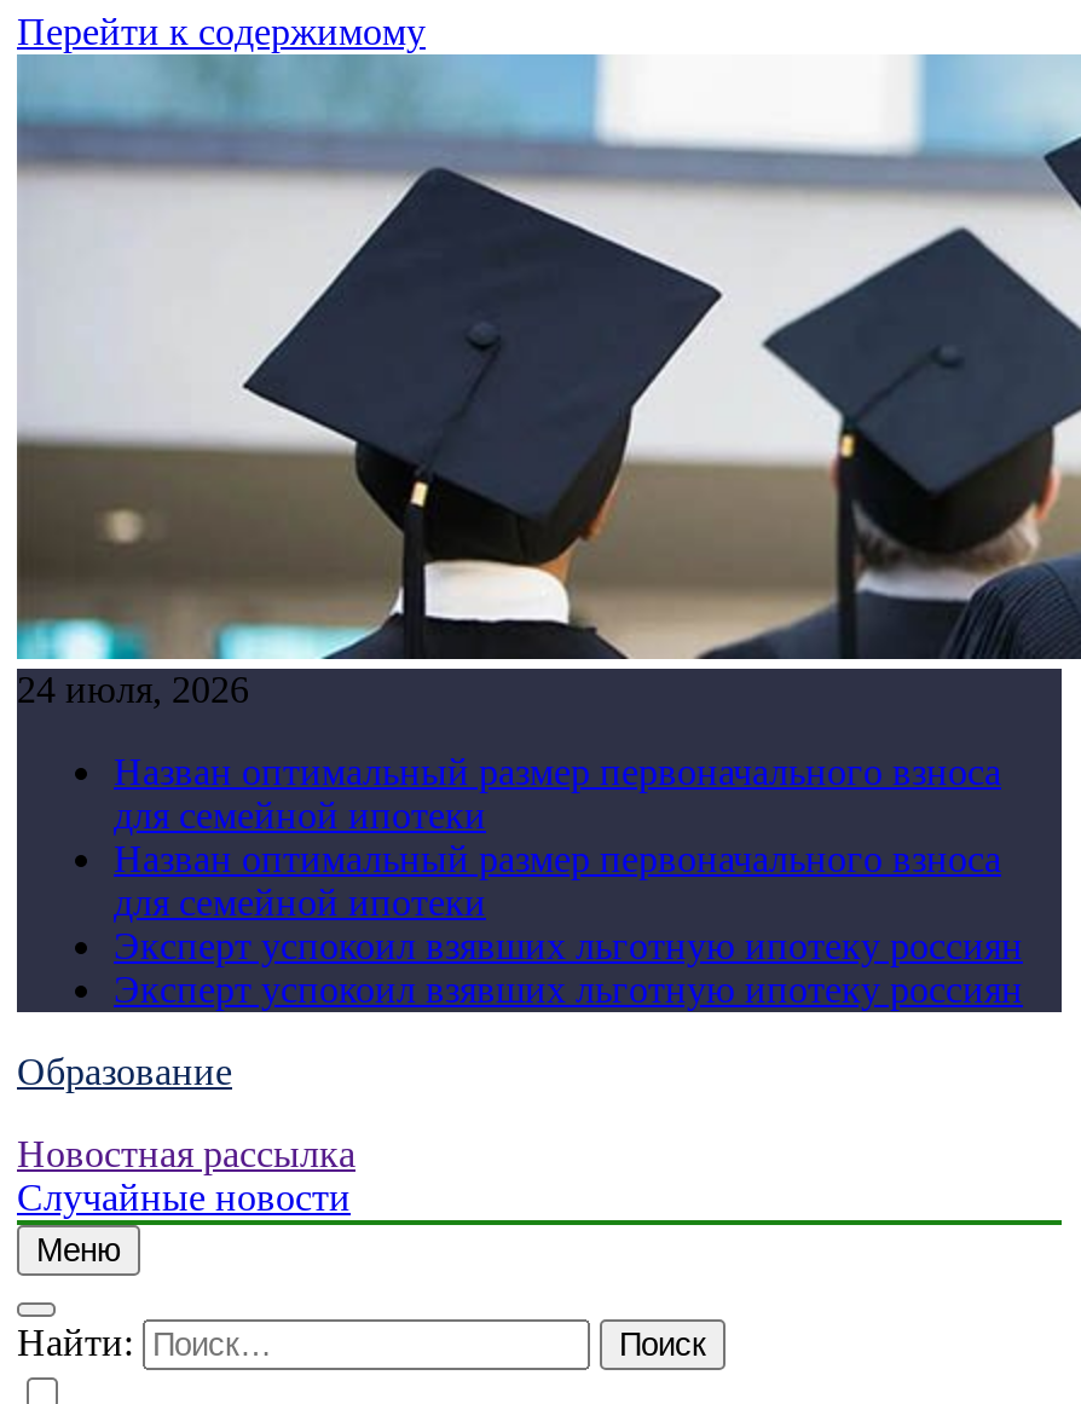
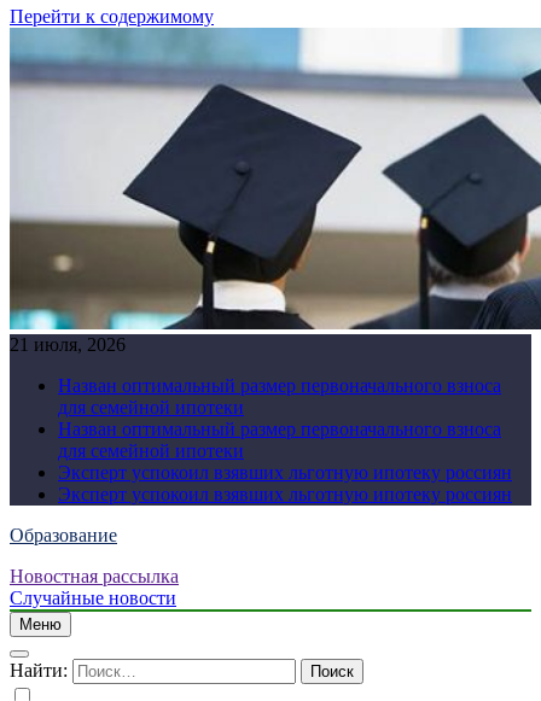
- 24 июля, 2026
+ 21 июля, 2026
